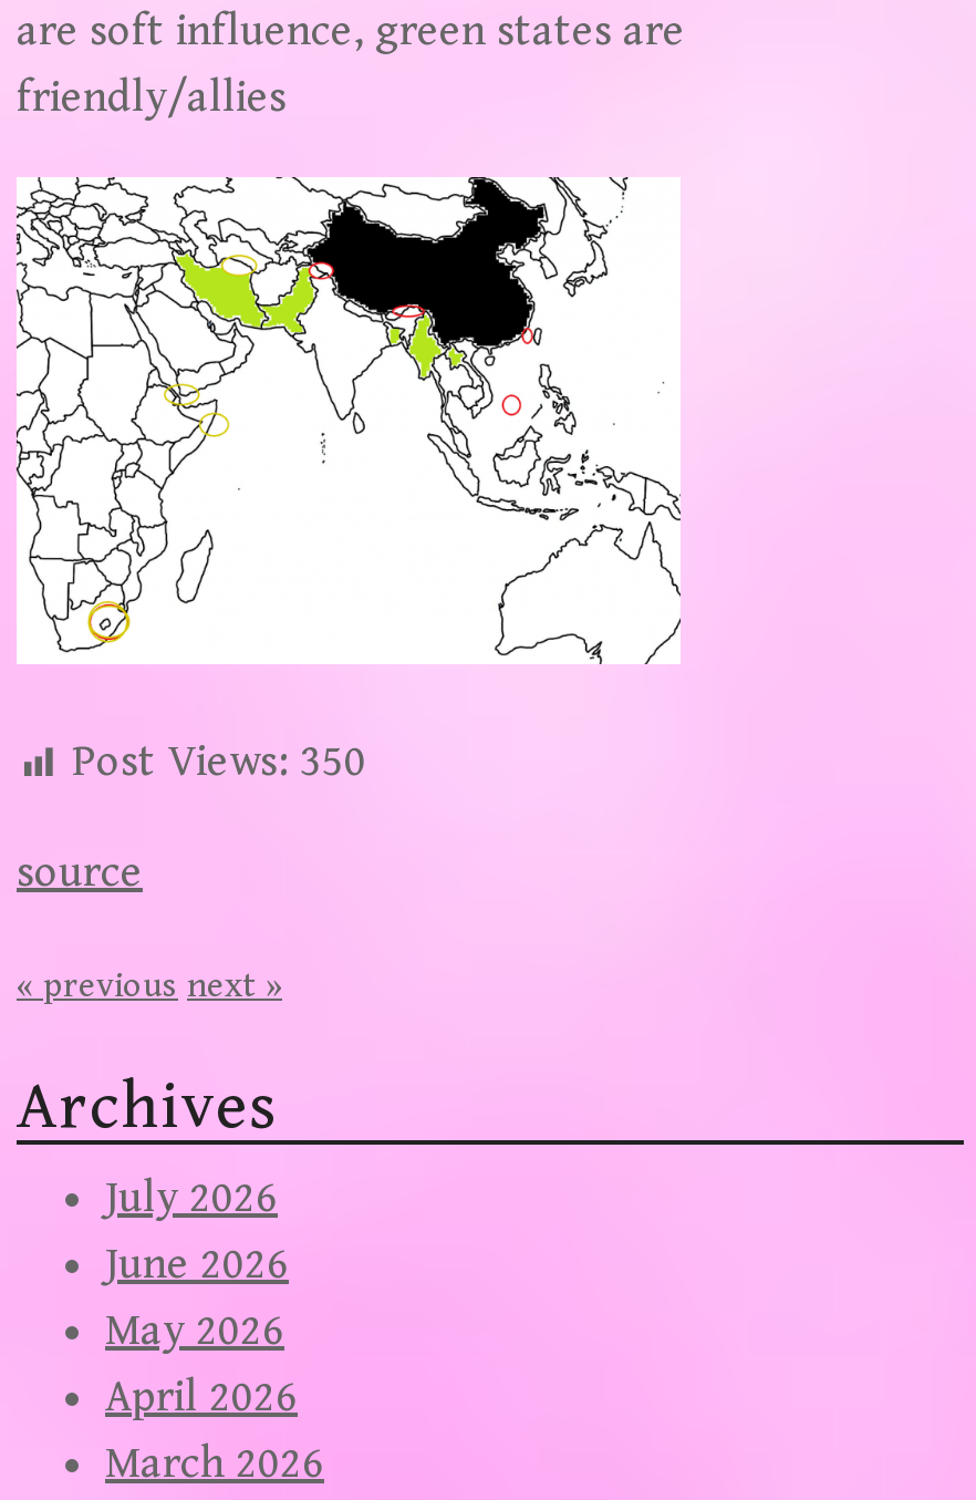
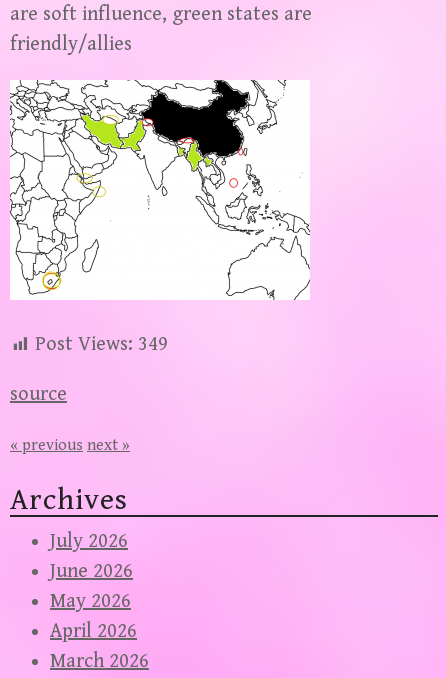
- Post Views: 350
+ Post Views: 349
